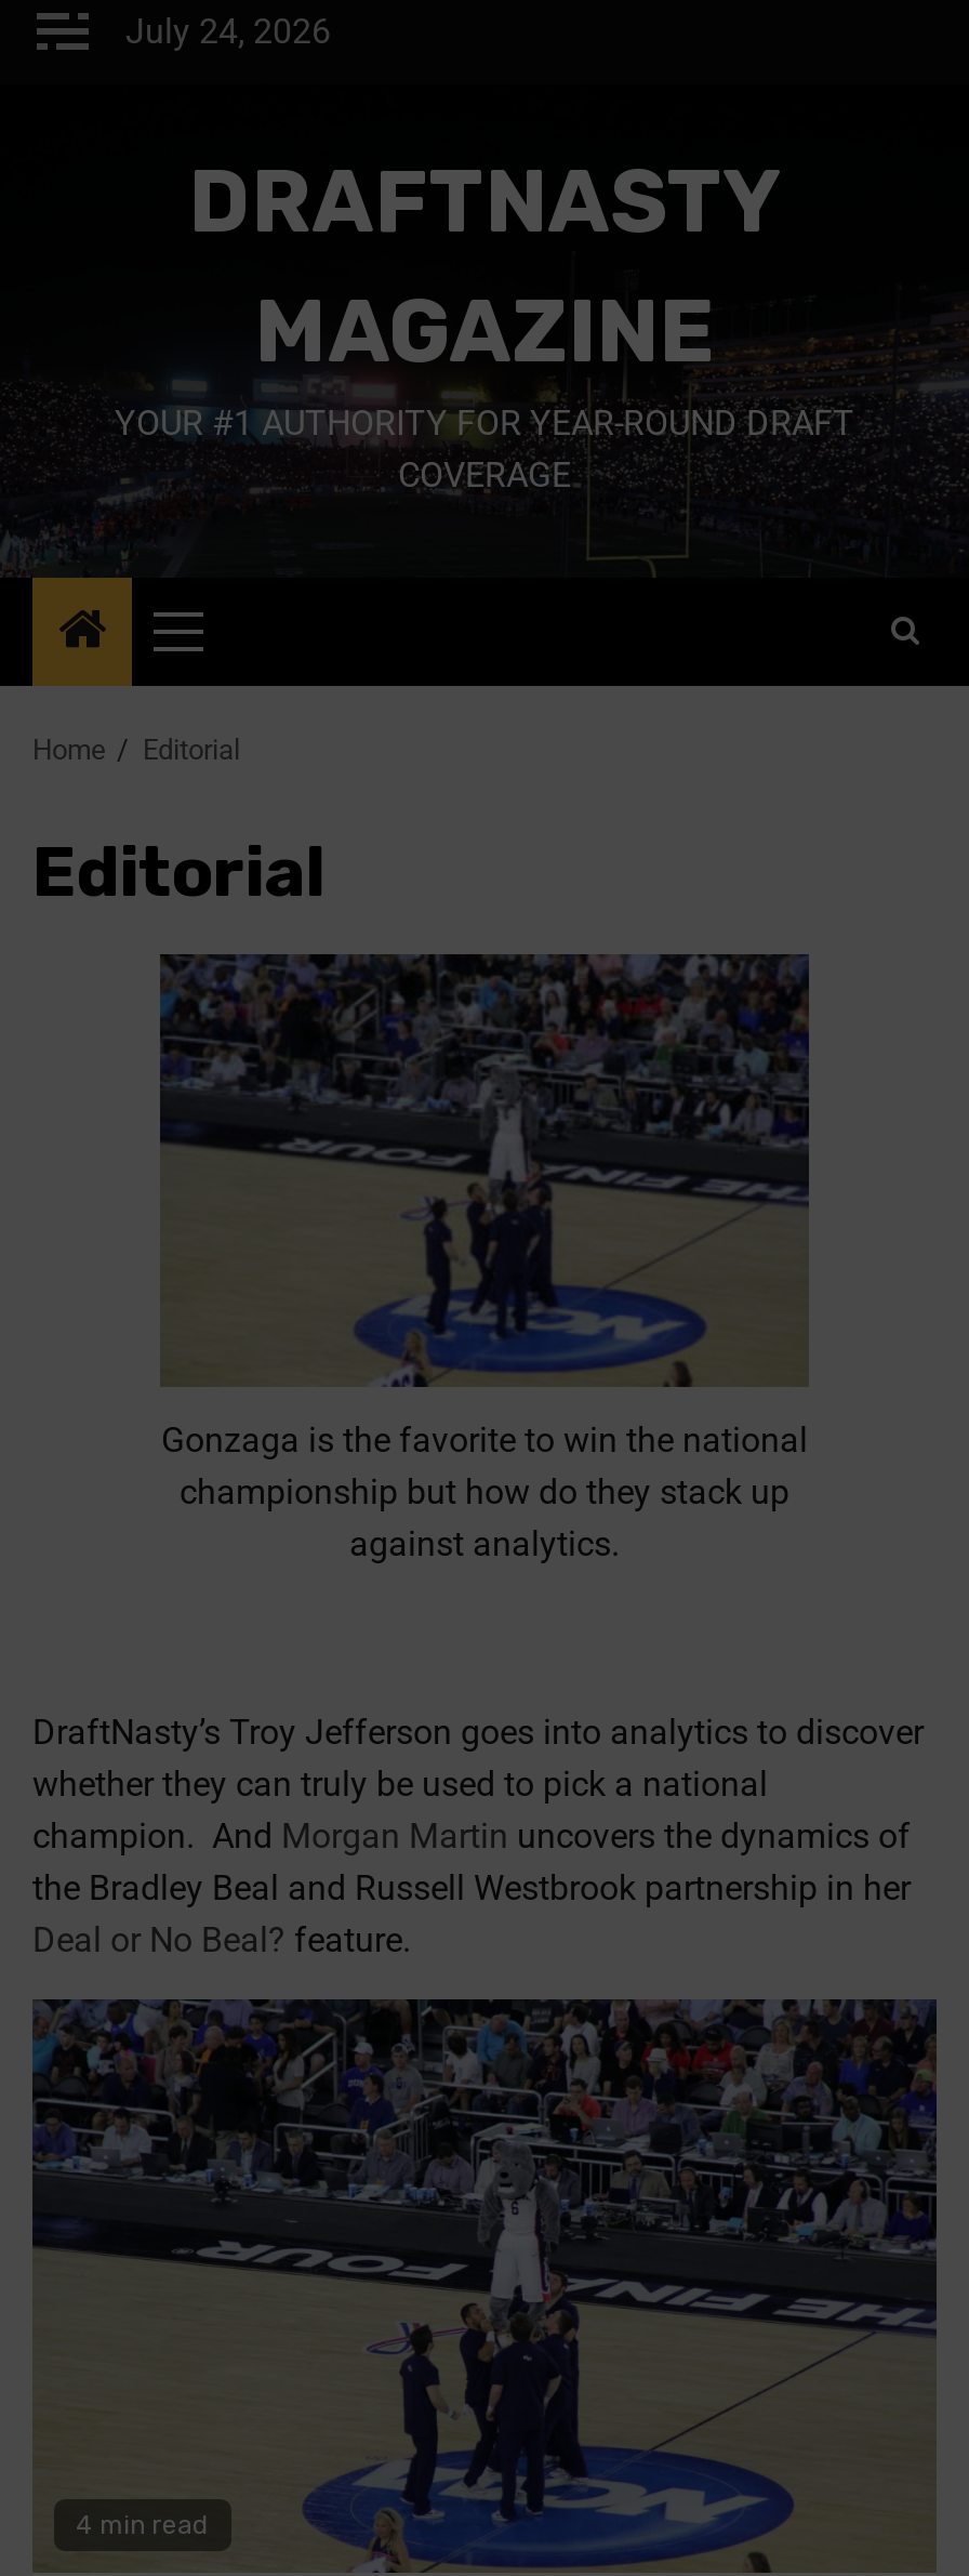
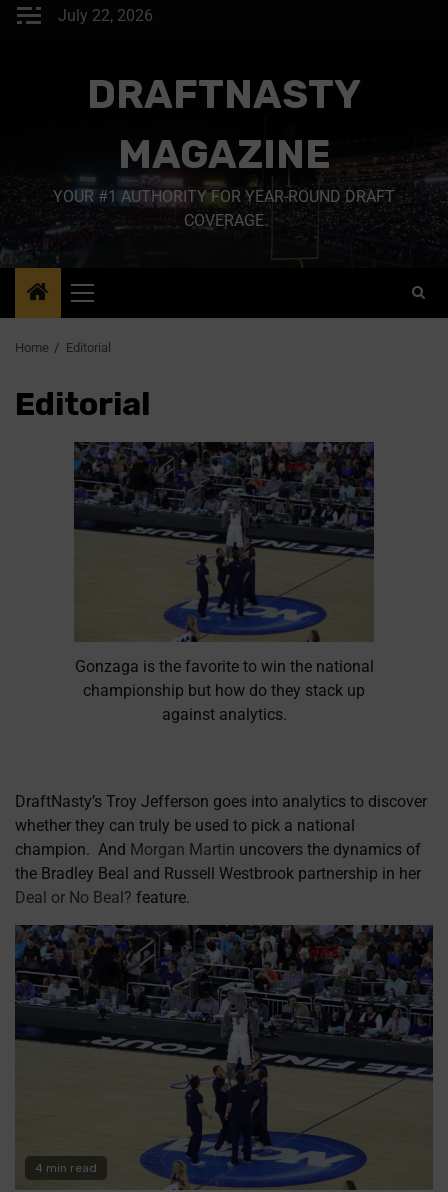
- July 24, 2026
+ July 22, 2026
